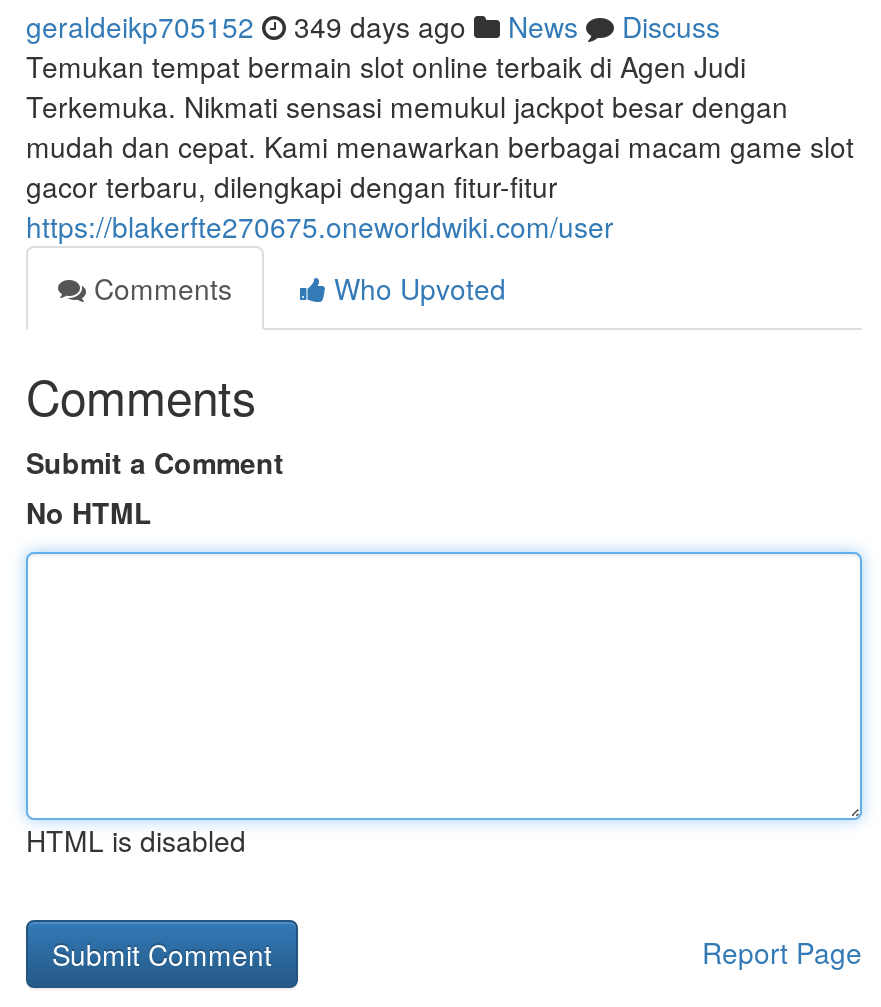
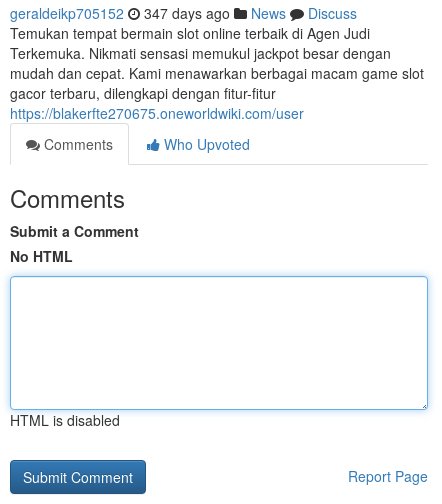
- geraldeikp705152 349 days ago News Discuss
+ geraldeikp705152 347 days ago News Discuss
